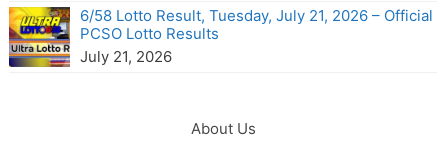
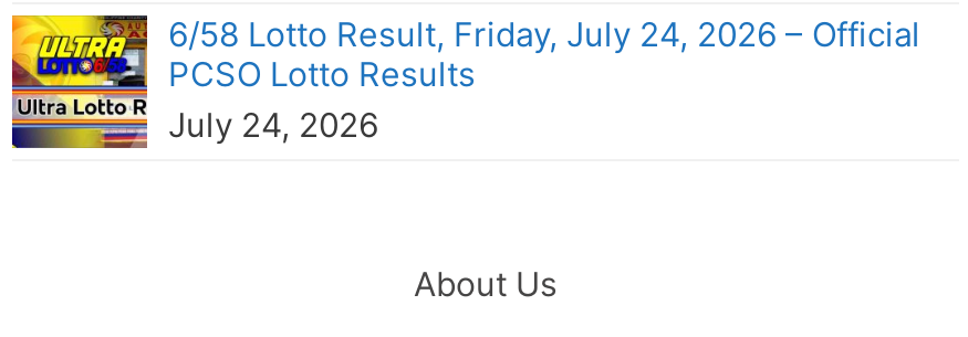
- 6/58 Lotto Result, Tuesday, July 21, 2026 – Official
+ 6/58 Lotto Result, Friday, July 24, 2026 – Official

- July 21, 2026
+ July 24, 2026
